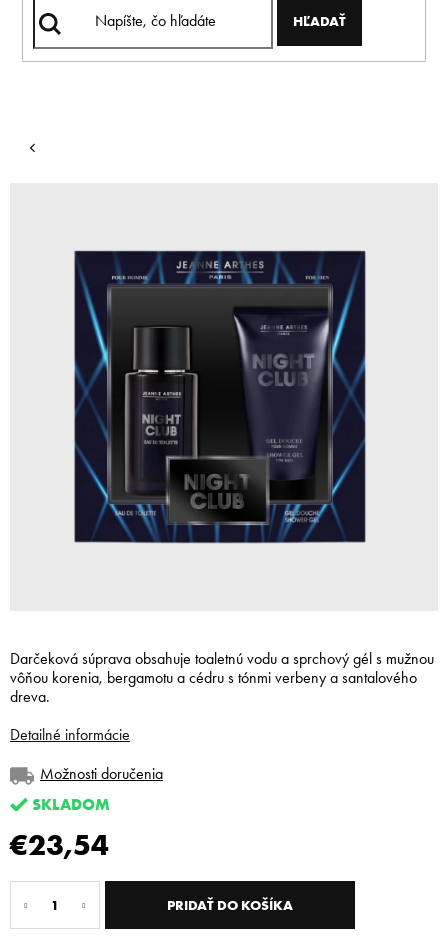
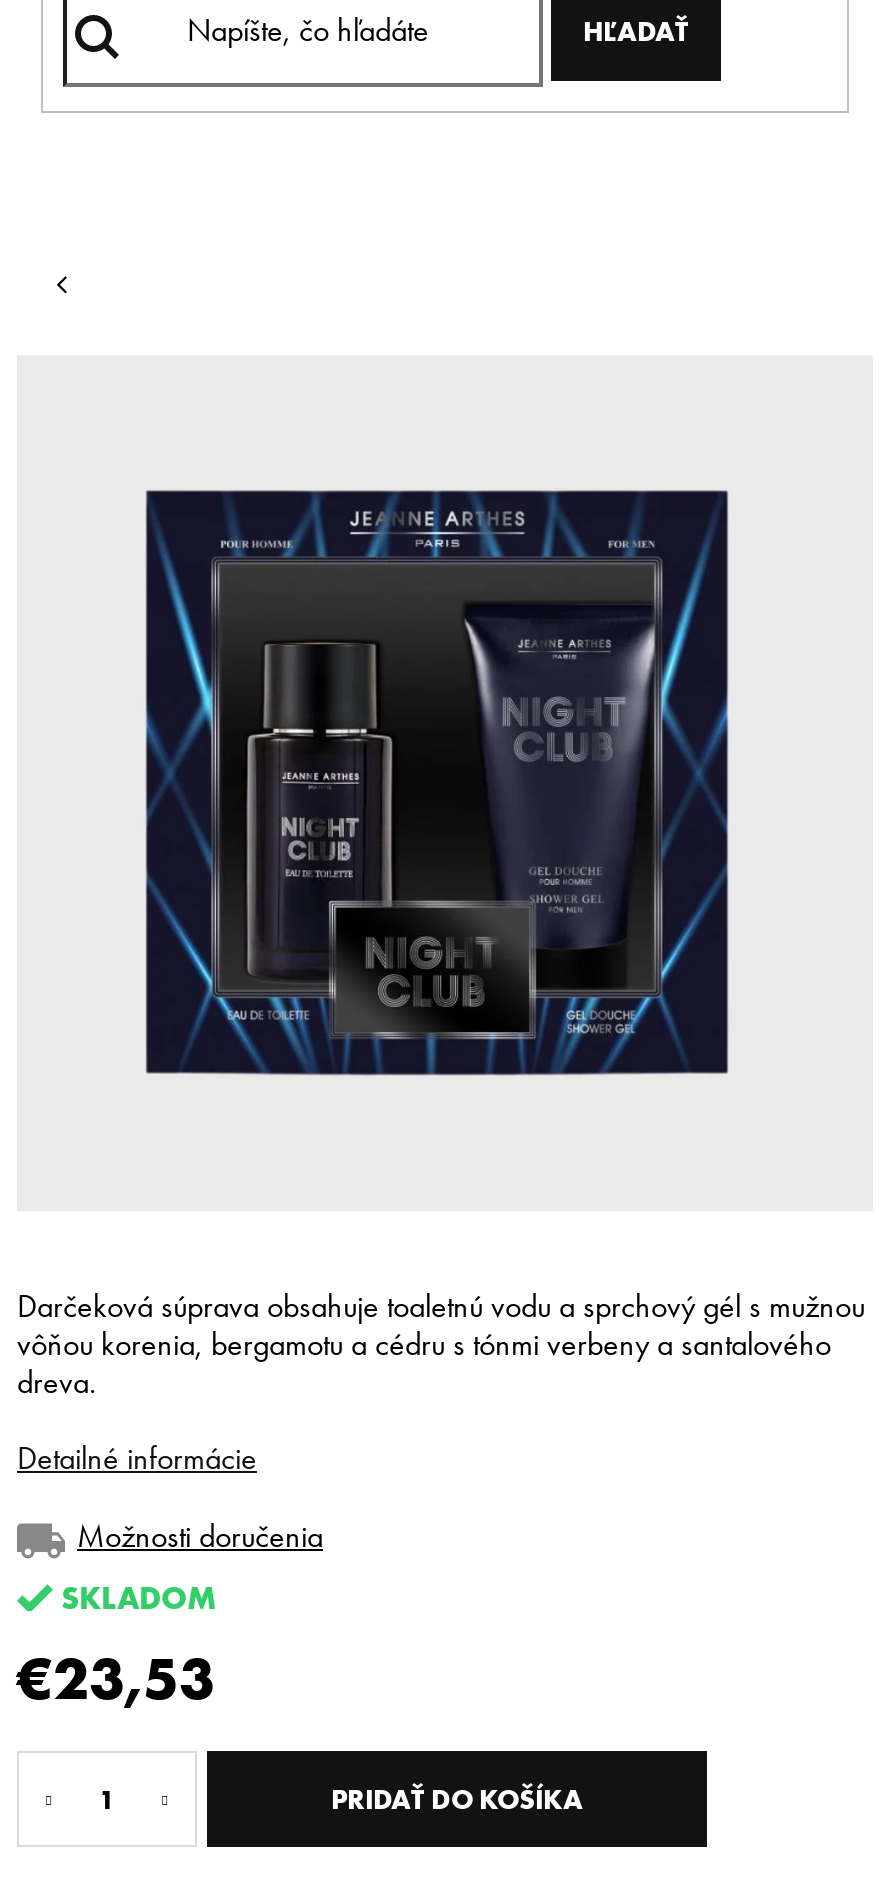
- €23,54
+ €23,53
